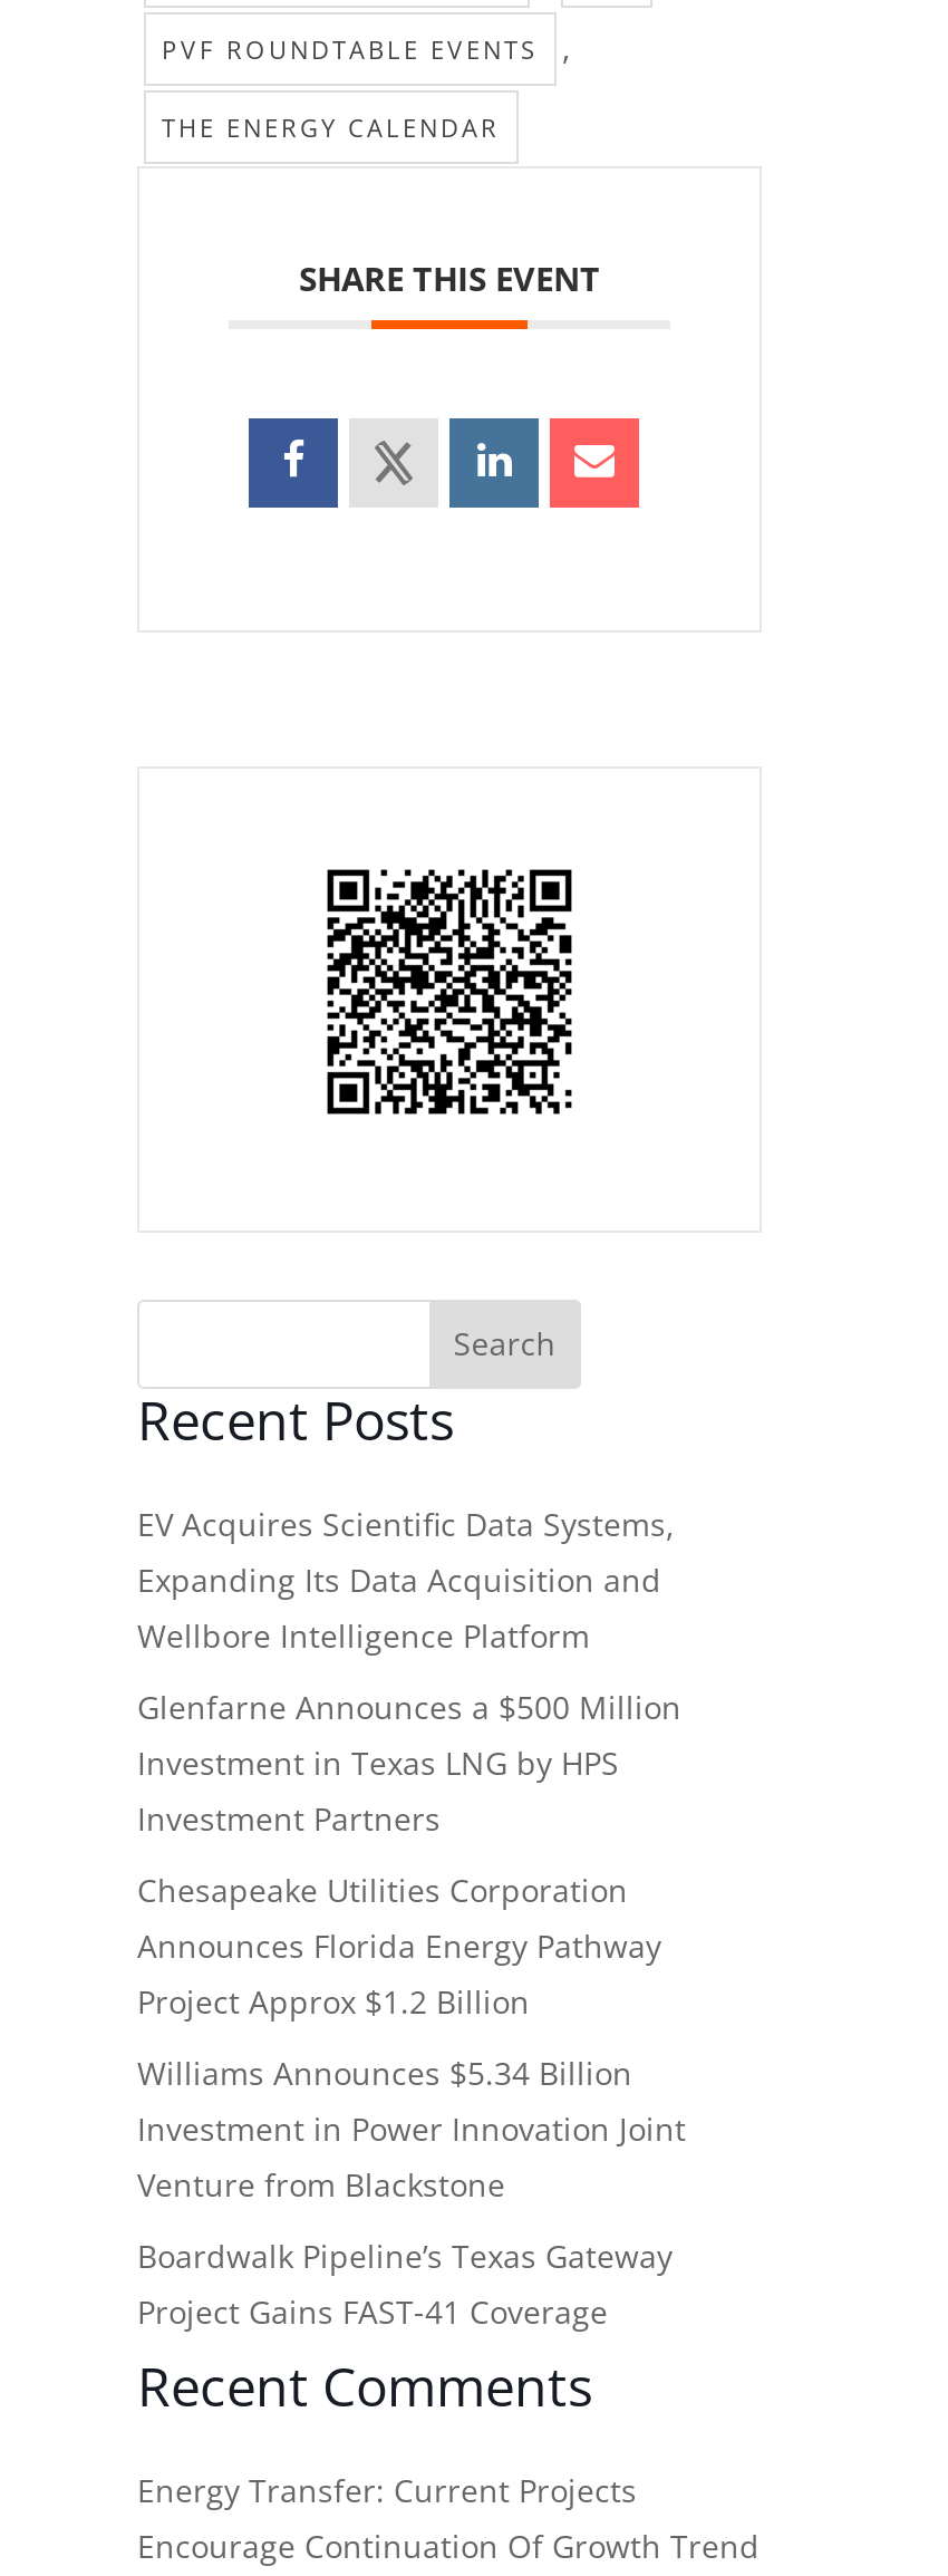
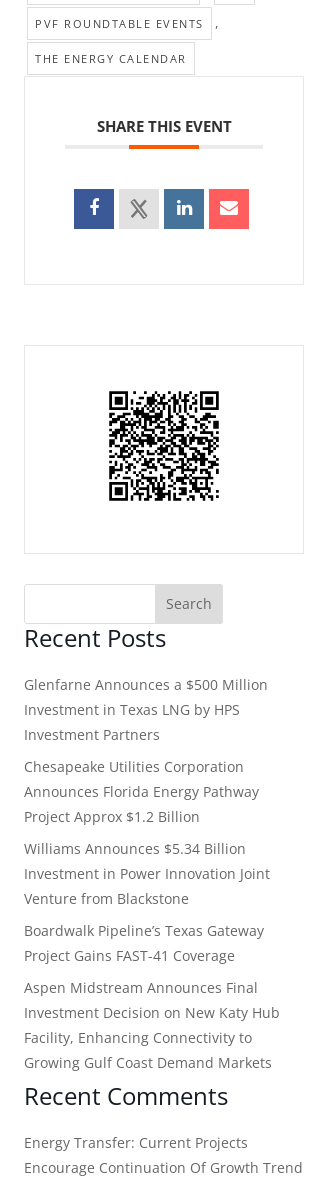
- EV Acquires Scientific Data Systems,
- Expanding Its Data Acquisition and
- Wellbore Intelligence Platform

moved up: Glenfarne Announces a $500 Million | Investment in Texas LNG by HPS | Investment Partners | ... | Boardwalk Pipeline’s Texas Gateway | Project Gains FAST-41 Coverage

+ Aspen Midstream Announces Final
+ Investment Decision on New Katy Hub
+ Facility, Enhancing Connectivity to
+ Growing Gulf Coast Demand Markets
